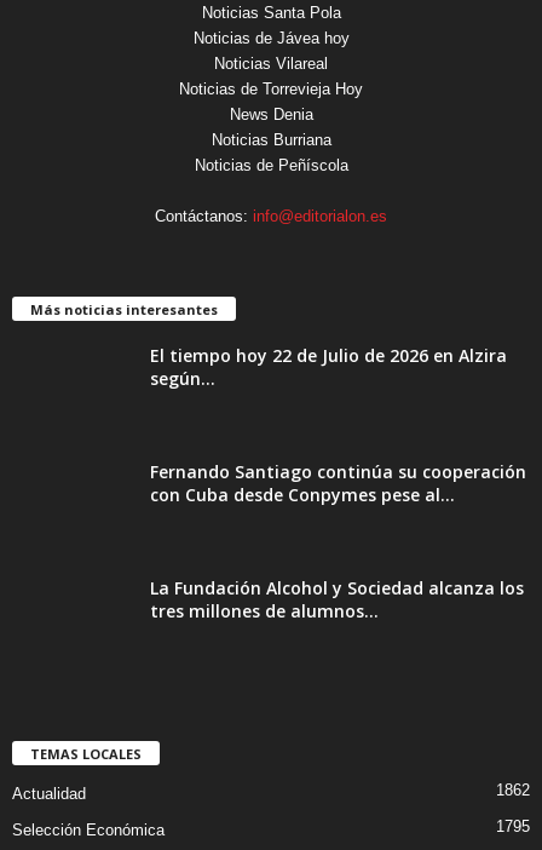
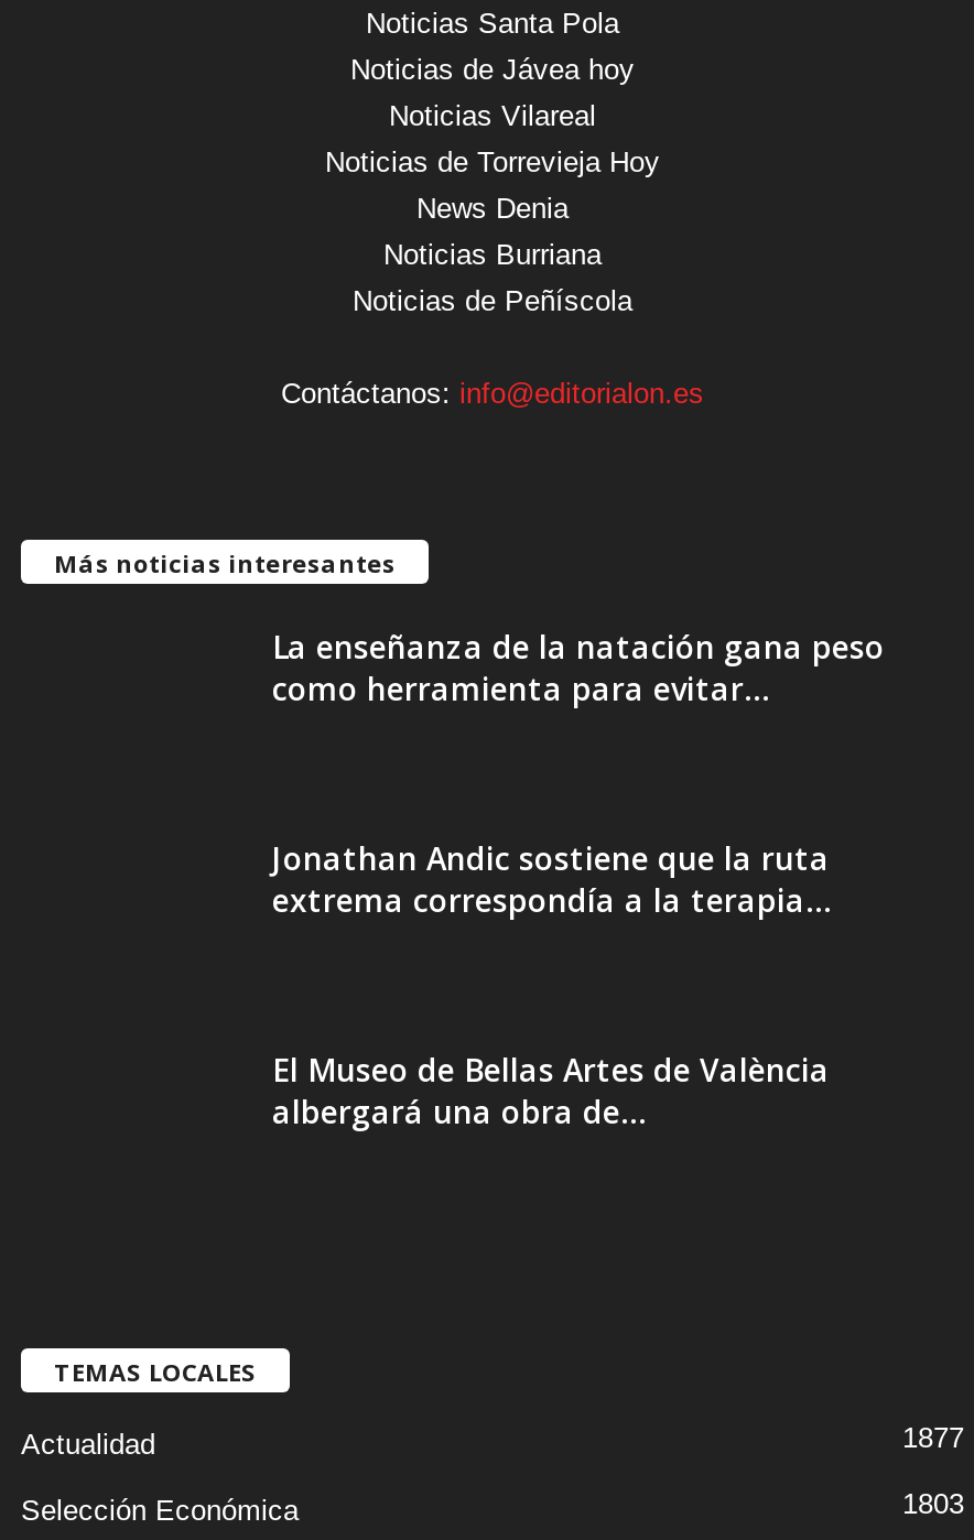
- El tiempo hoy 22 de Julio de 2026 en Alzira
- según...
+ La enseñanza de la natación gana peso
+ como herramienta para evitar...

- Fernando Santiago continúa su cooperación
- con Cuba desde Conpymes pese al...
+ Jonathan Andic sostiene que la ruta
+ extrema correspondía a la terapia...

- La Fundación Alcohol y Sociedad alcanza los
- tres millones de alumnos...
+ El Museo de Bellas Artes de València
+ albergará una obra de...

- 1862
+ 1877

- 1795
+ 1803
